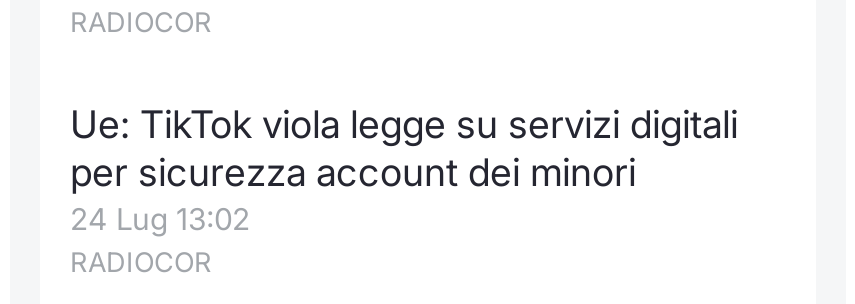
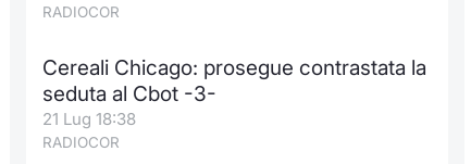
- Ue: TikTok viola legge su servizi digitali
- per sicurezza account dei minori
- 24 Lug 13:02
+ Cereali Chicago: prosegue contrastata la
+ seduta al Cbot -3-
+ 21 Lug 18:38
